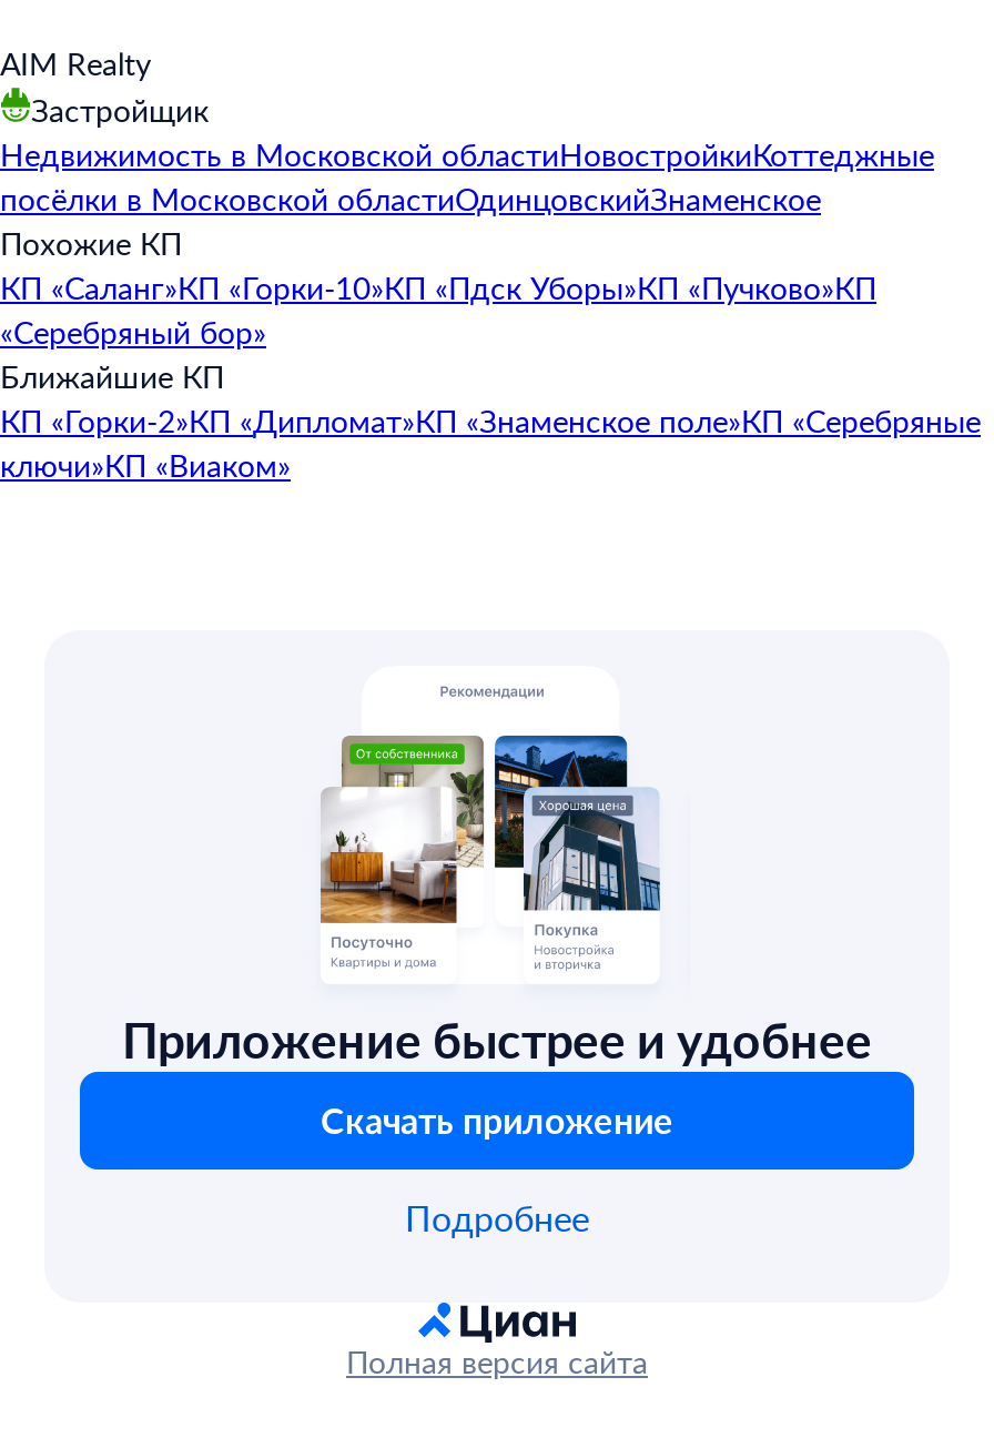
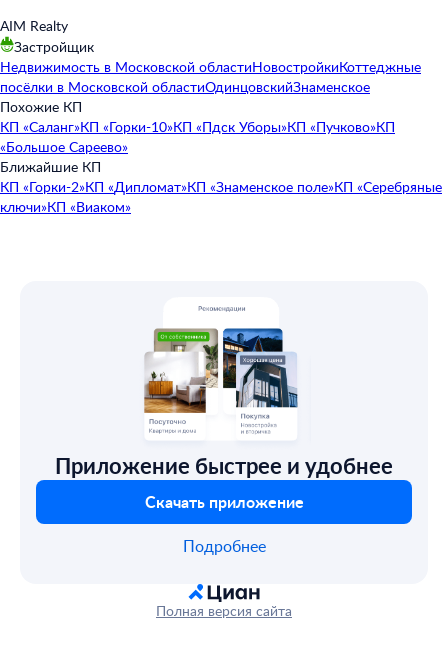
- «Серебряный бор»
+ «Большое Сареево»
